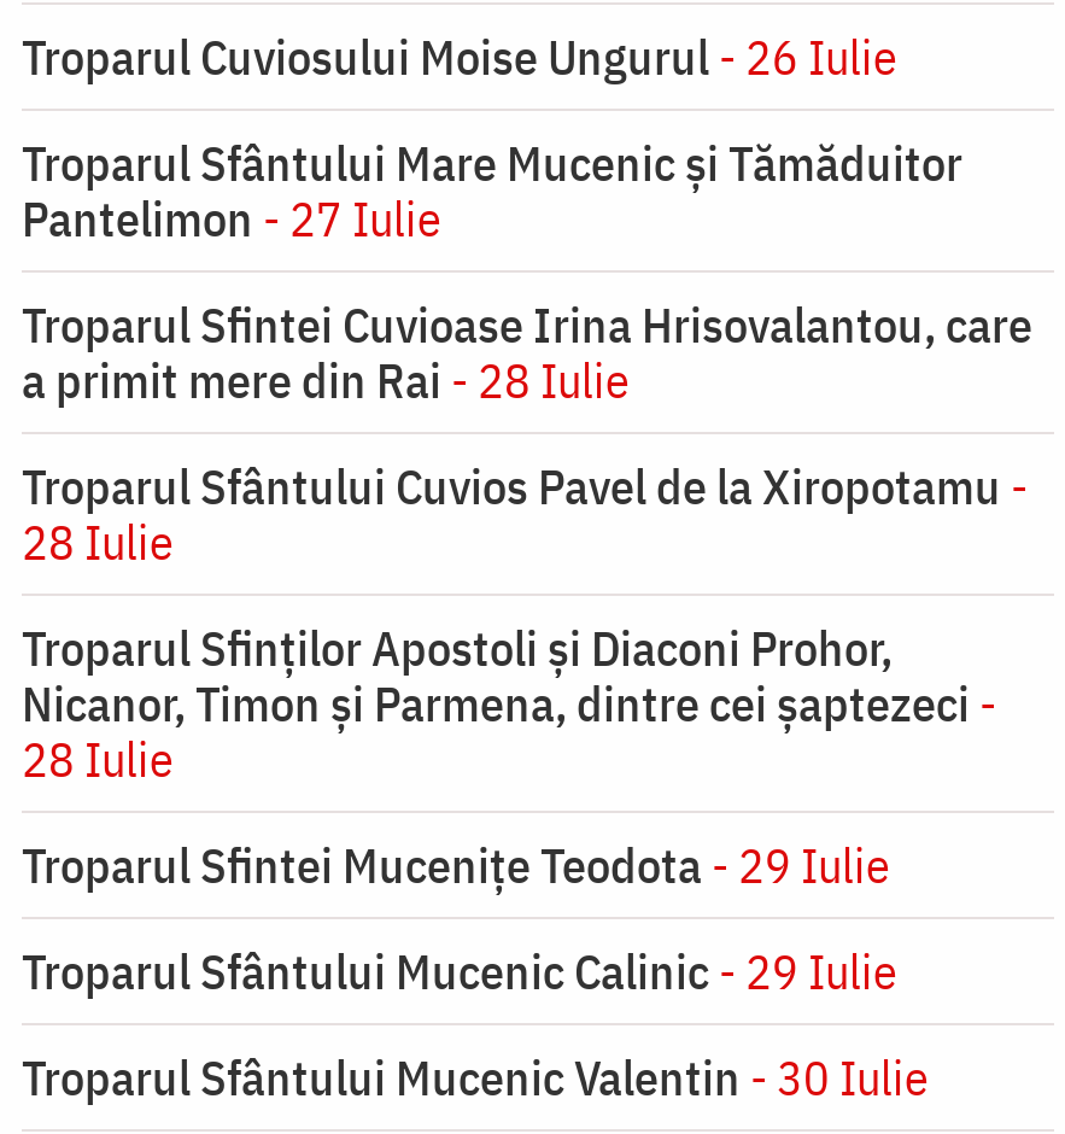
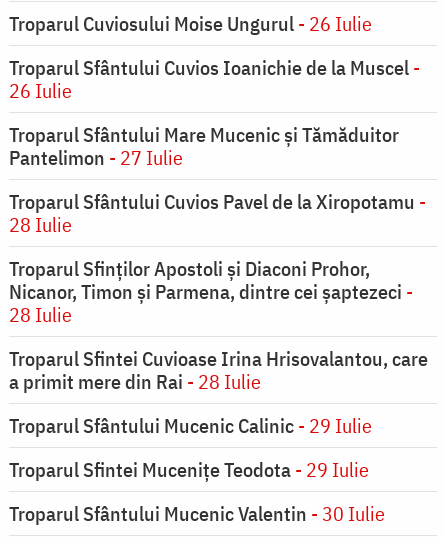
+ Troparul Sfântului Cuvios Ioanichie de la Muscel -
+ 26 Iulie

moved down: Troparul Sfintei Cuvioase Irina Hrisovalantou, care | a primit mere din Rai - 28 Iulie

moved down: Troparul Sfintei Muceniţe Teodota - 29 Iulie
